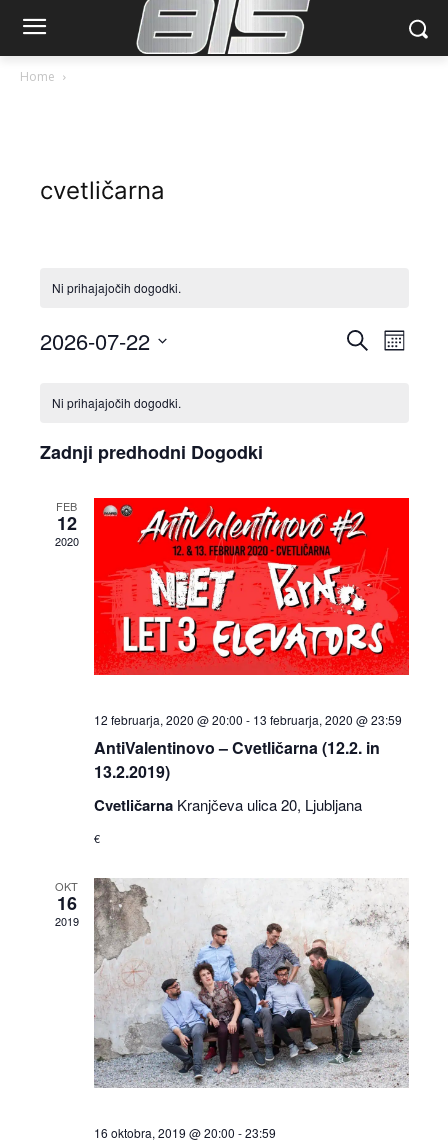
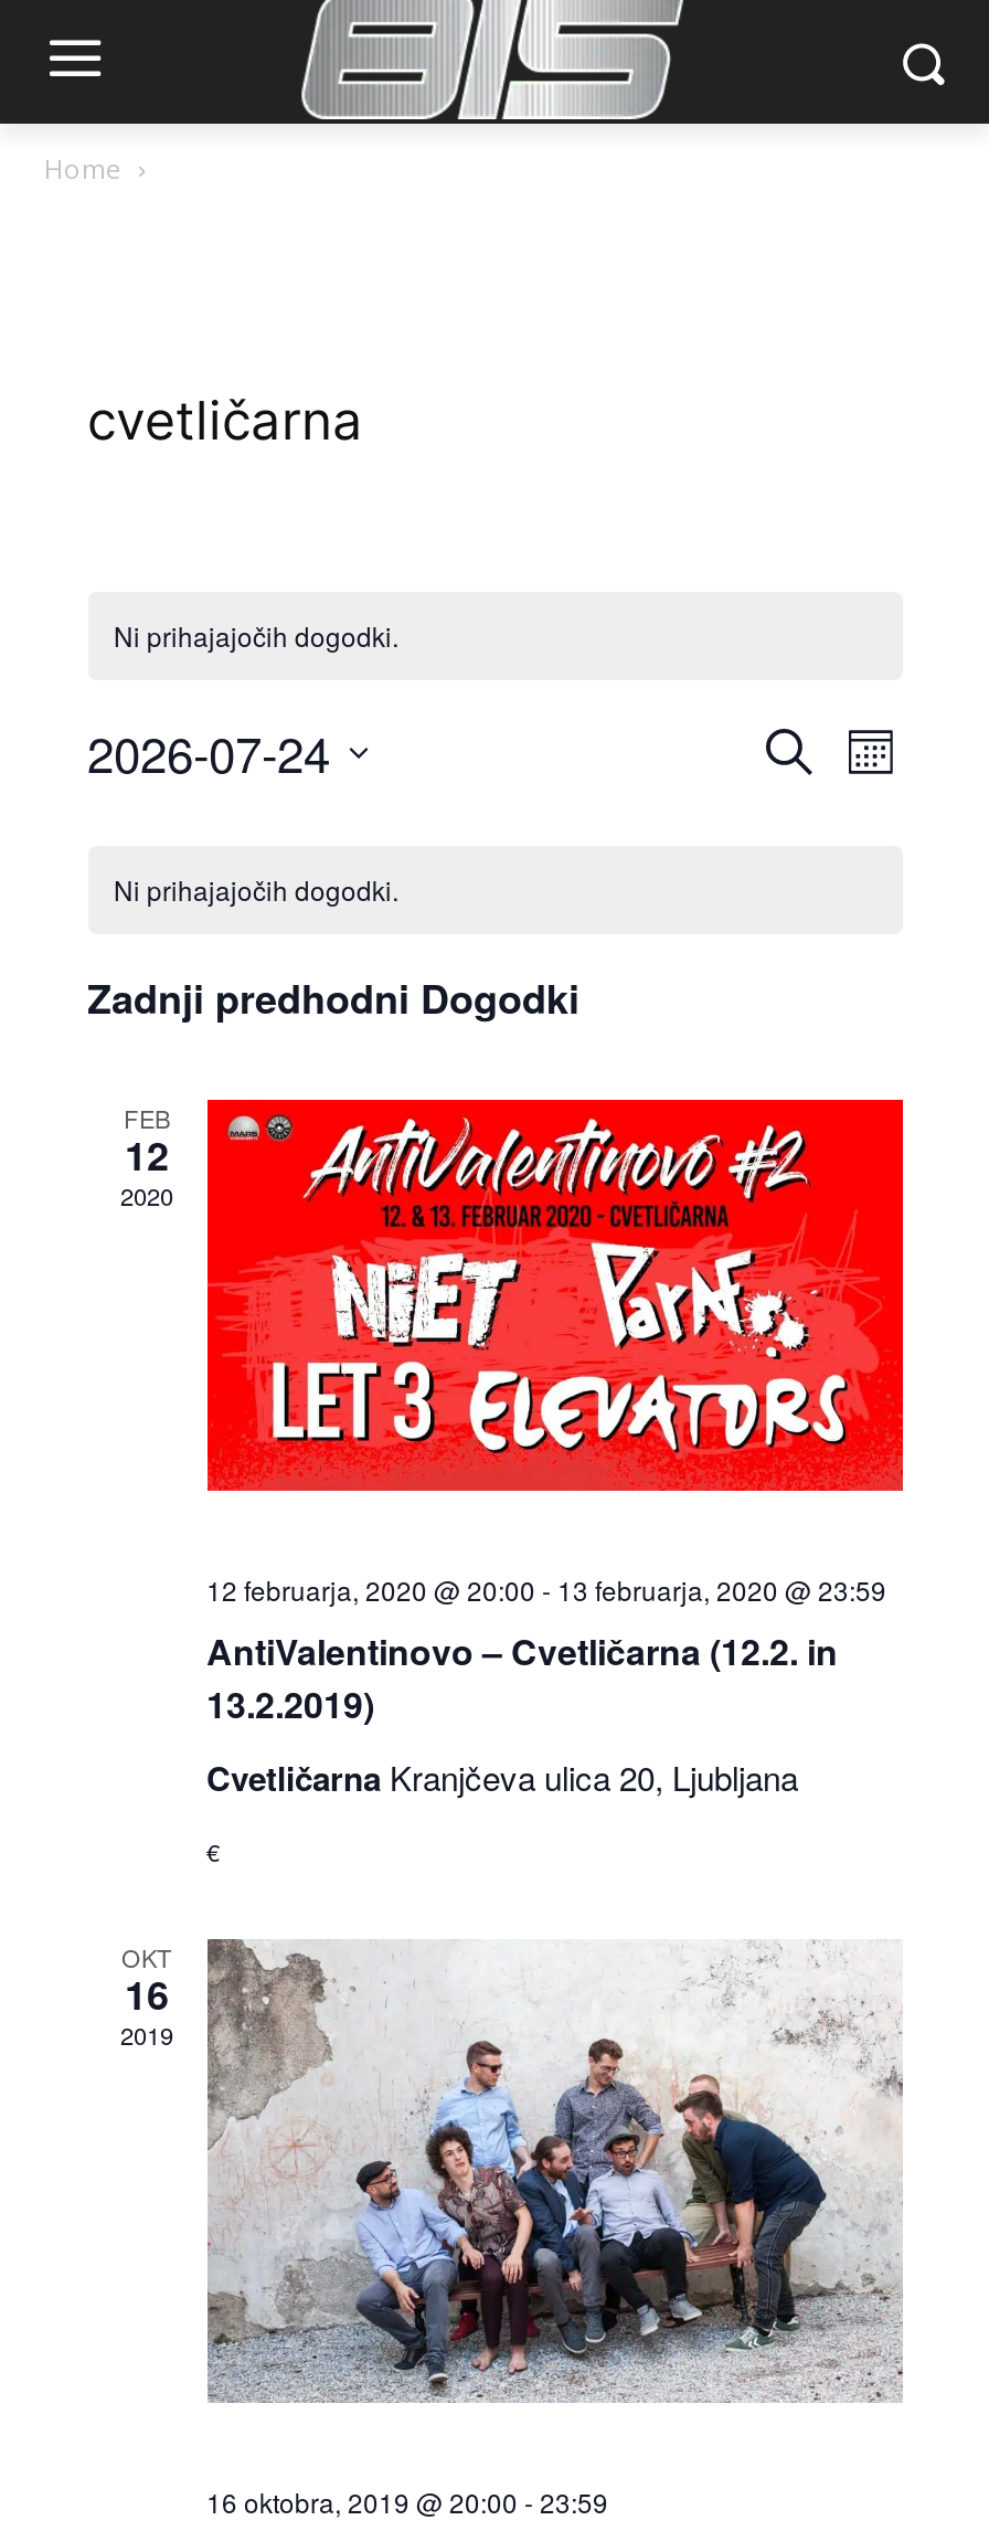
- 2026-07-22
+ 2026-07-24
